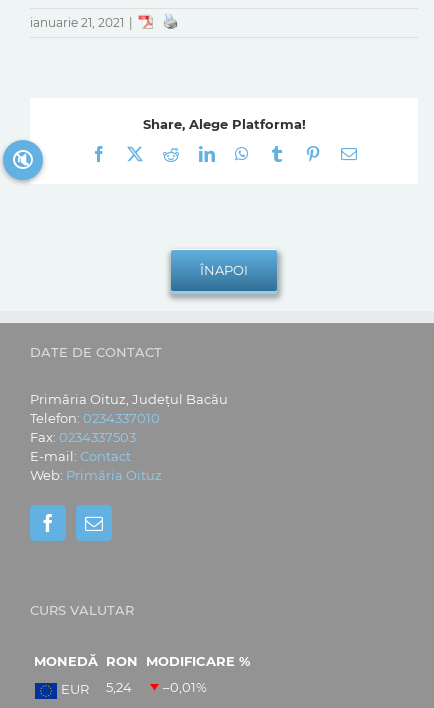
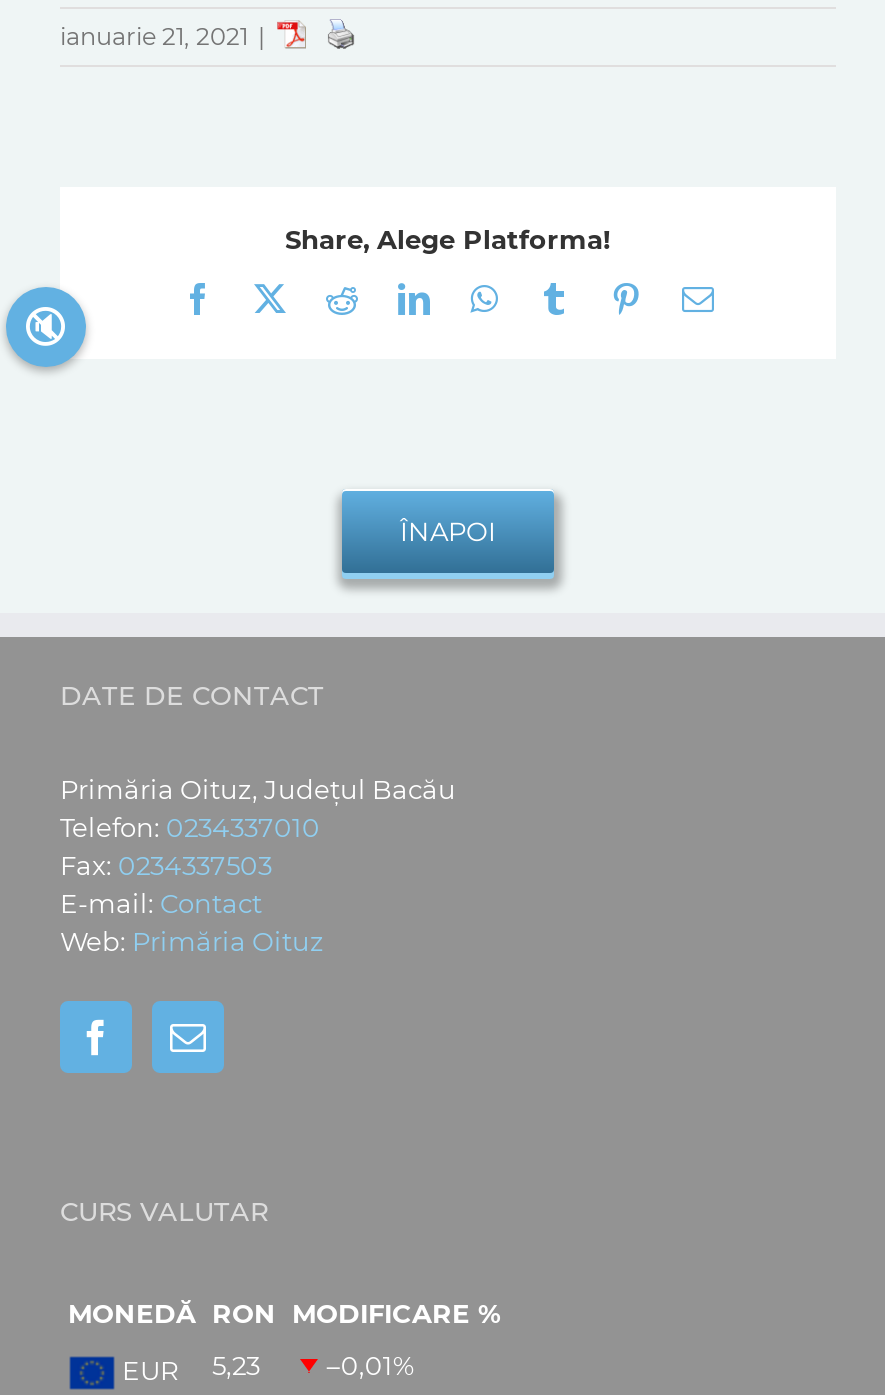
- 5,24
+ 5,23
